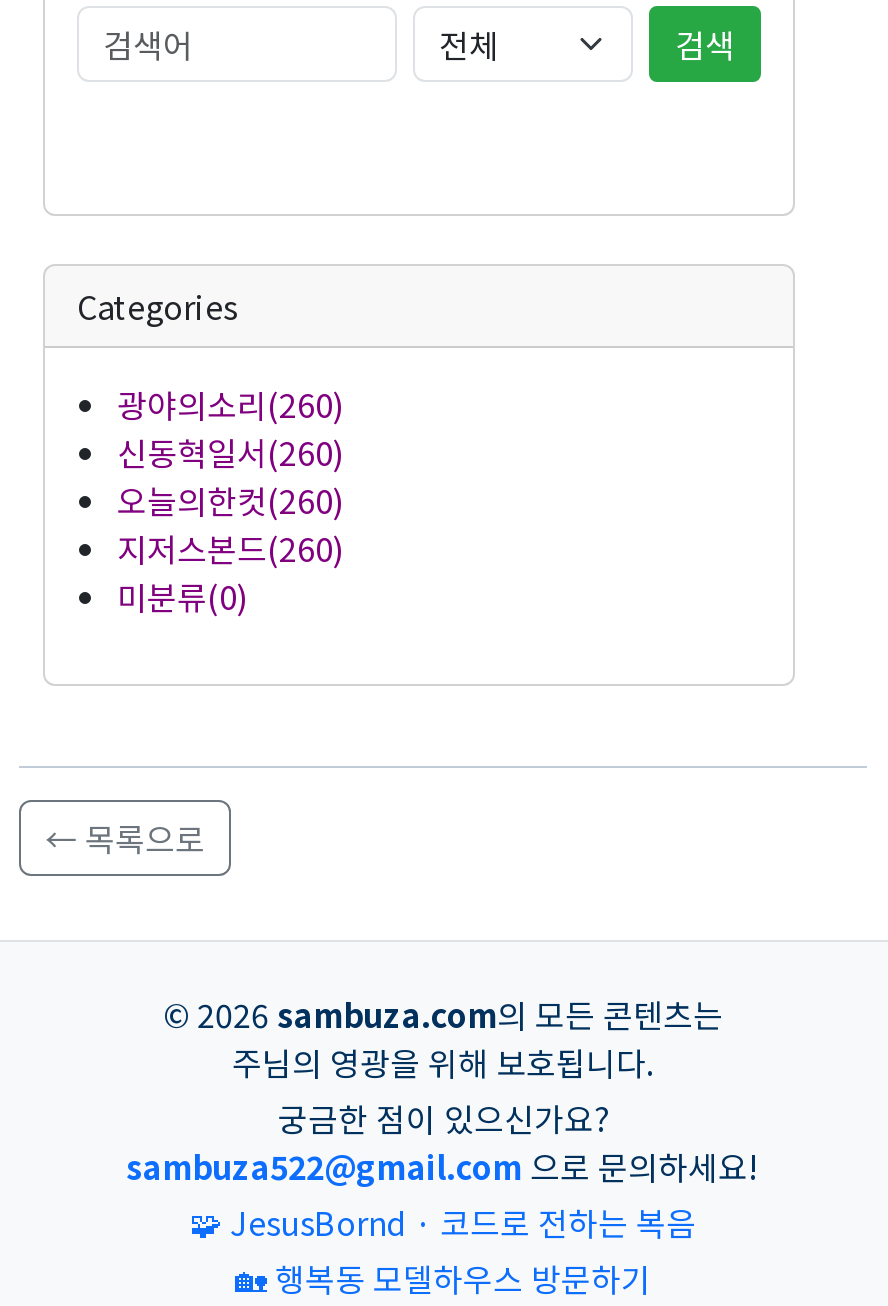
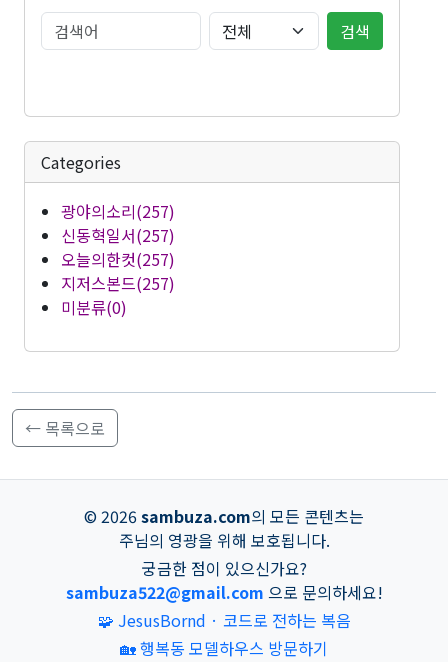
- 광야의소리(260)
- 신동혁일서(260)
- 오늘의한컷(260)
- 지저스본드(260)
+ 광야의소리(257)
+ 신동혁일서(257)
+ 오늘의한컷(257)
+ 지저스본드(257)
